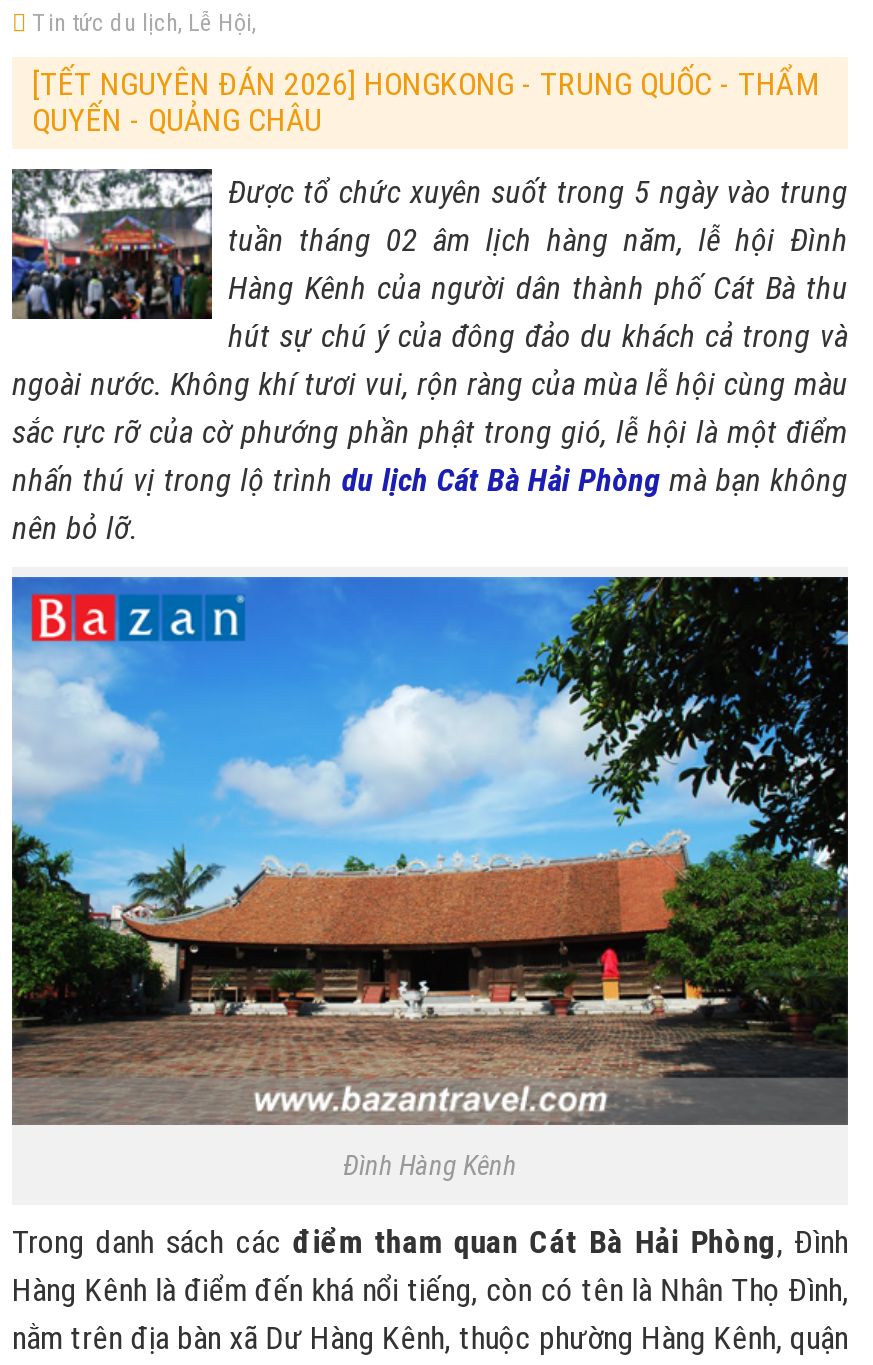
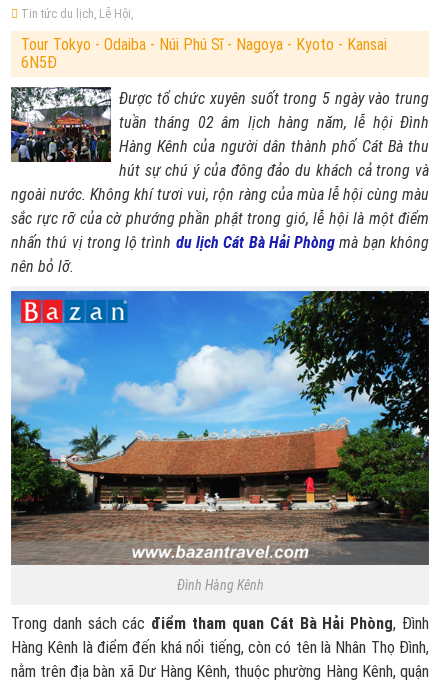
- [TẾT NGUYÊN ĐÁN 2026] HONGKONG - TRUNG QUỐC - THẨM
- QUYẾN - QUẢNG CHÂU
+ Tour Tokyo - Odaiba - Núi Phú Sĩ - Nagoya - Kyoto - Kansai
+ 6N5Đ
